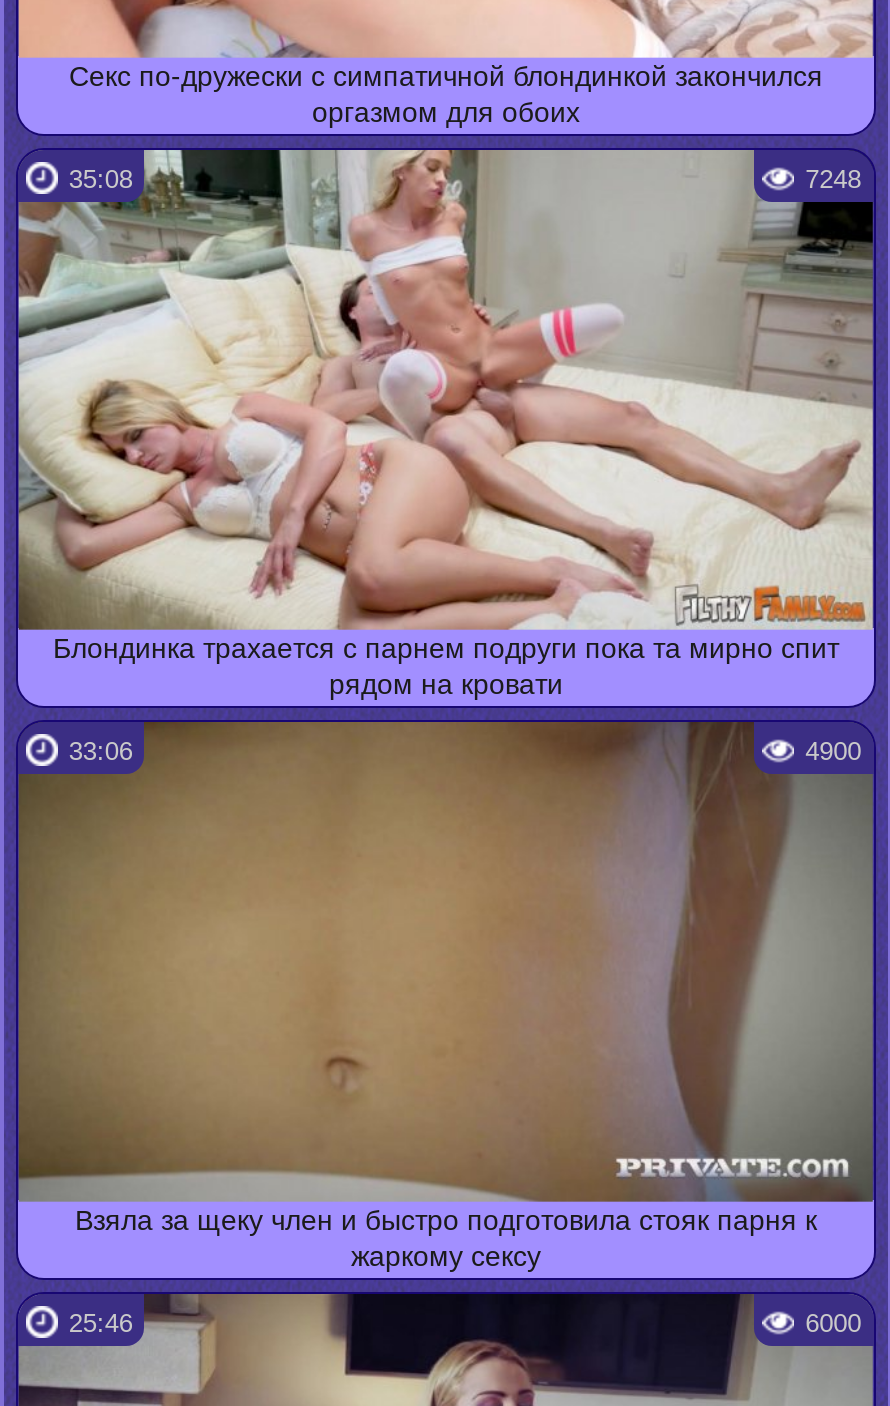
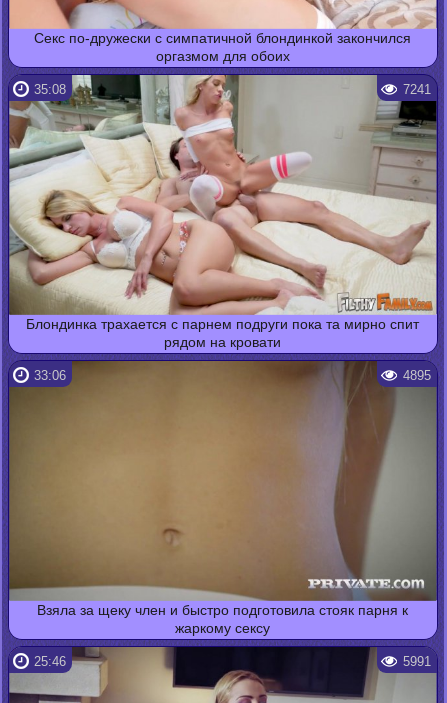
- 7248
+ 7241

- 4900
+ 4895

- 6000
+ 5991
